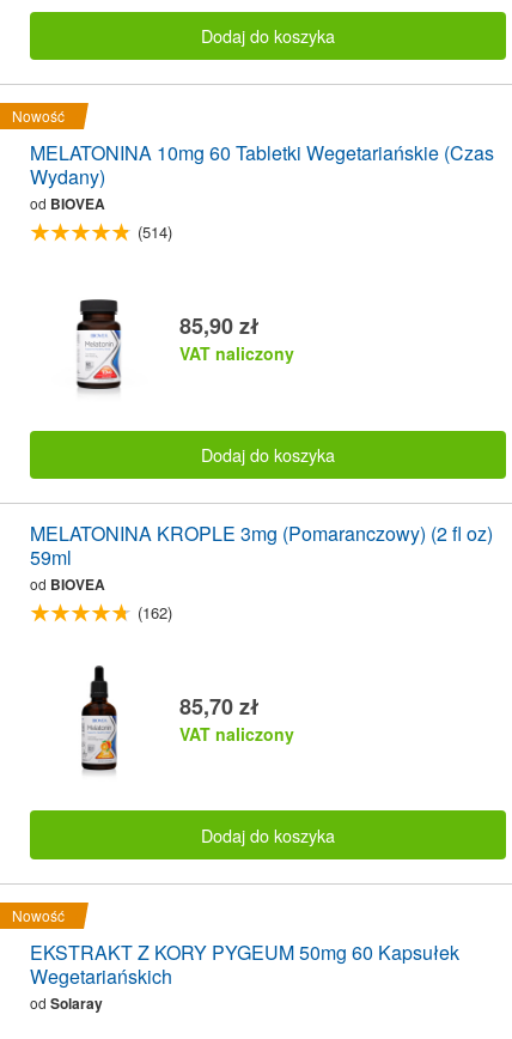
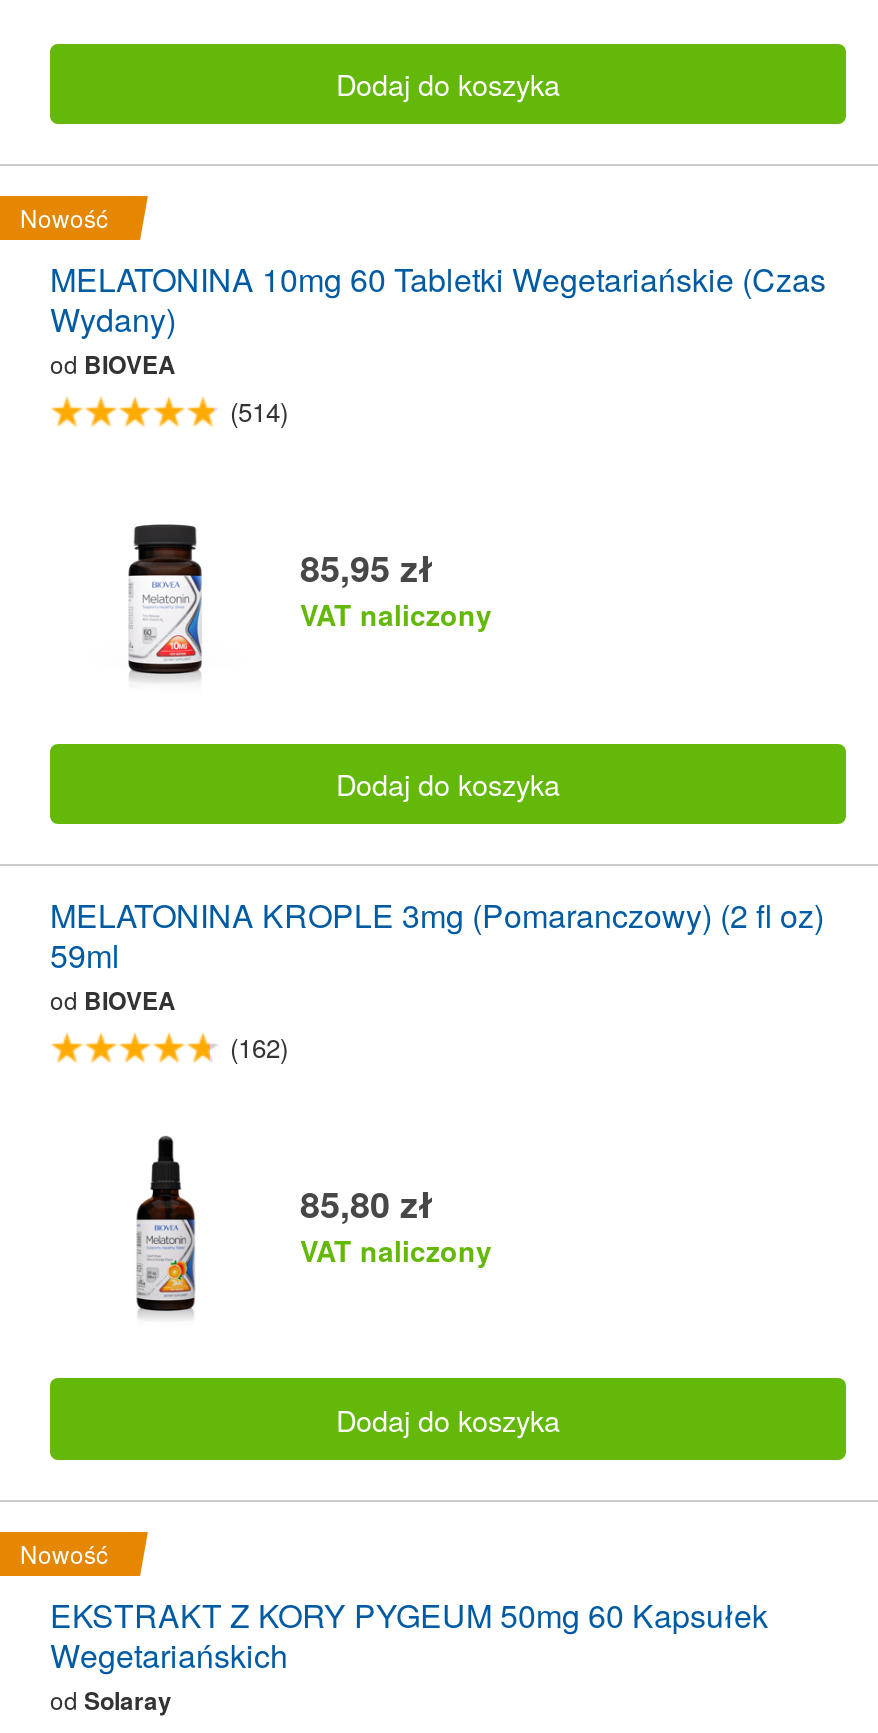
- 85,90 zł
+ 85,95 zł

- 85,70 zł
+ 85,80 zł
